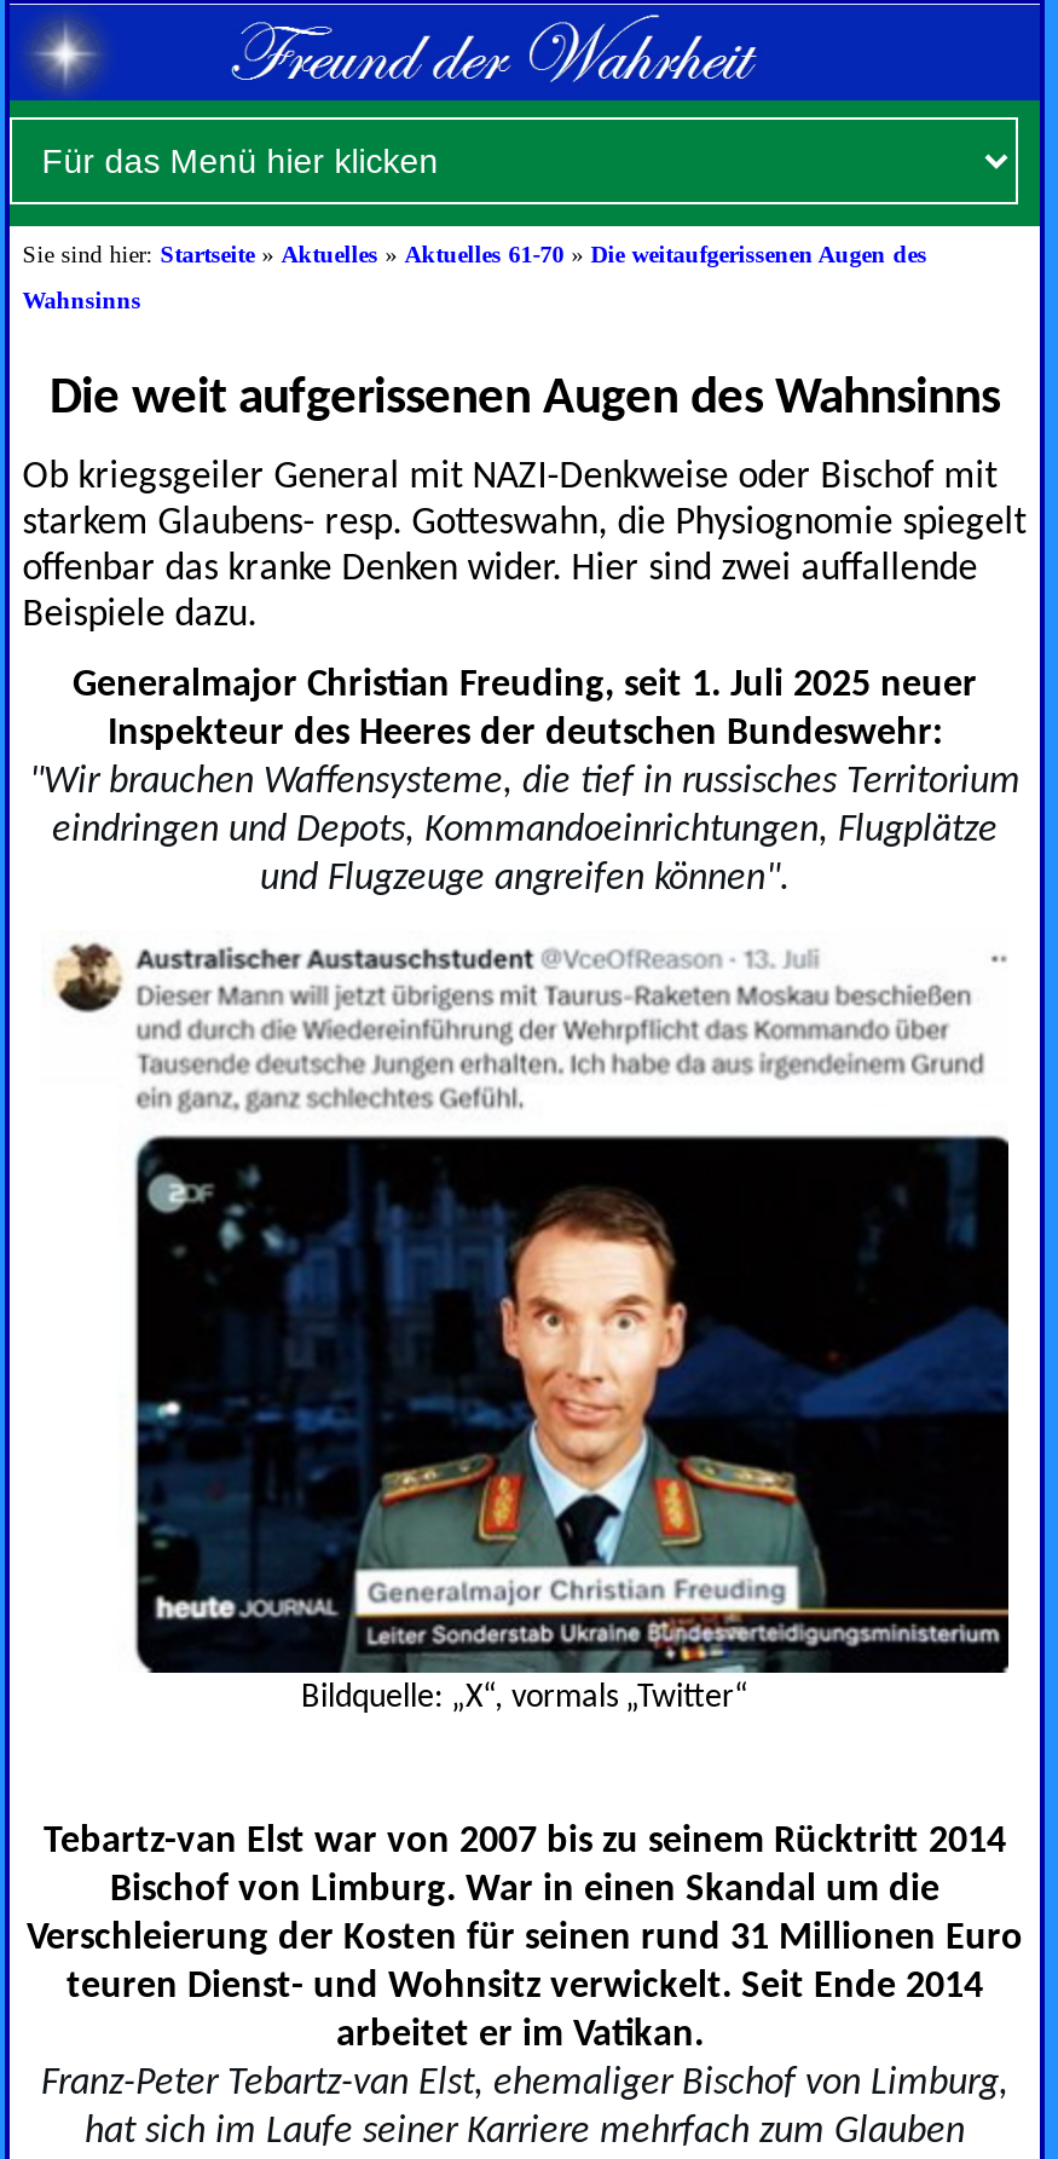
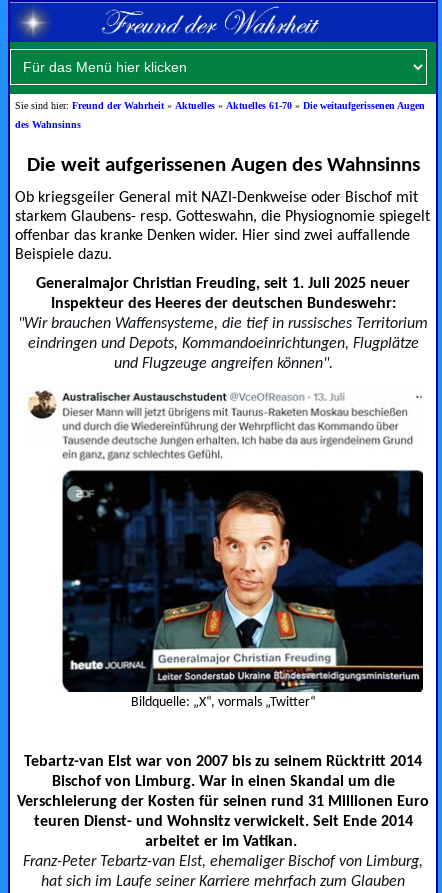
- Sie sind hier: Startseite» Aktuelles» Aktuelles 61-70» Die weitaufgerissenen Augen des
+ Sie sind hier: Freund der Wahrheit» Aktuelles» Aktuelles 61-70» Die weitaufgerissenen Augen

- Wahnsinns
+ des Wahnsinns
